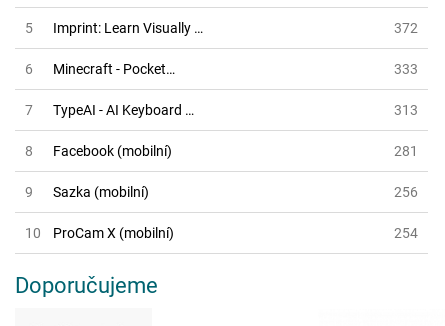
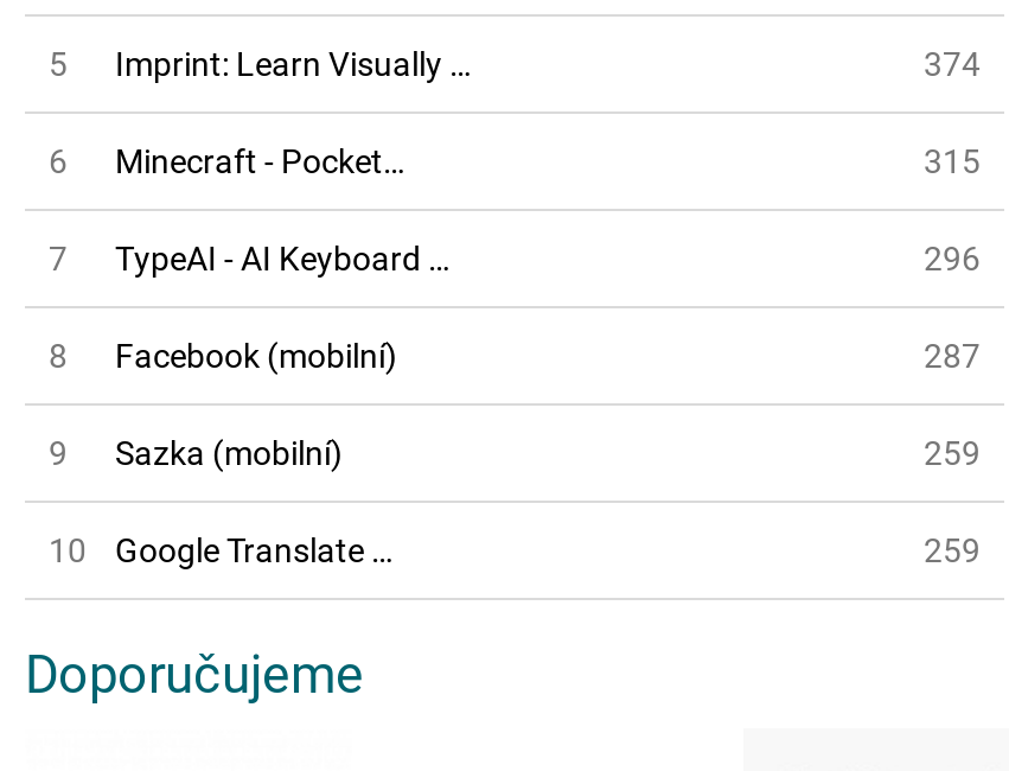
- 372
+ 374

- 333
+ 315

- 313
+ 296

- 281
+ 287

- 256
+ 259

- ProCam X (mobilní)
- 254
+ Google Translate …
+ 259
